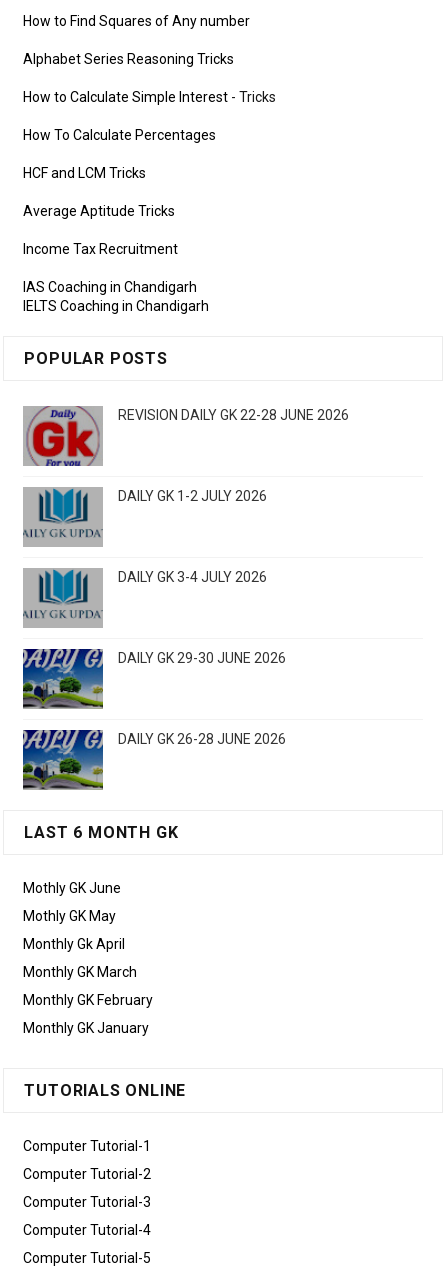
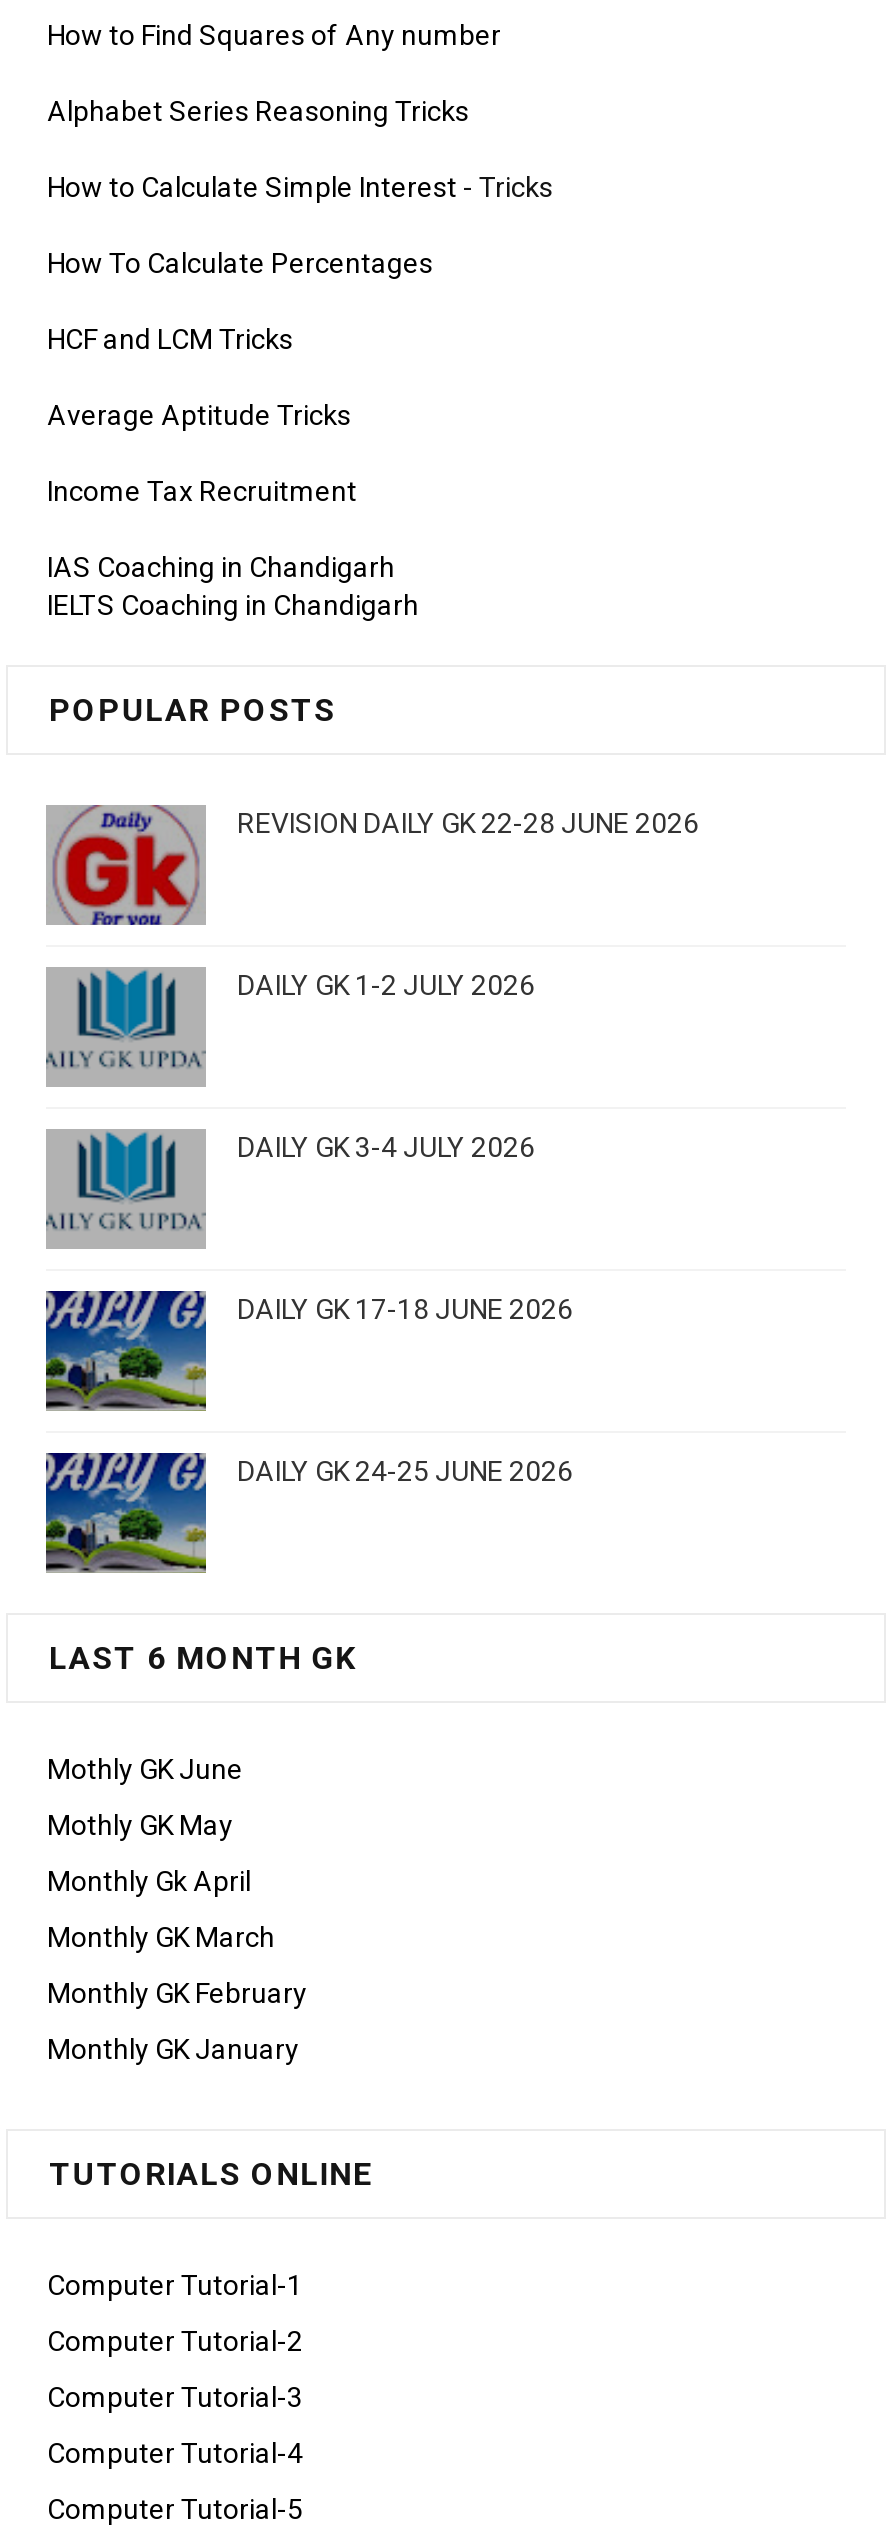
- DAILY GK 29-30 JUNE 2026
+ DAILY GK 17-18 JUNE 2026

- DAILY GK 26-28 JUNE 2026
+ DAILY GK 24-25 JUNE 2026
